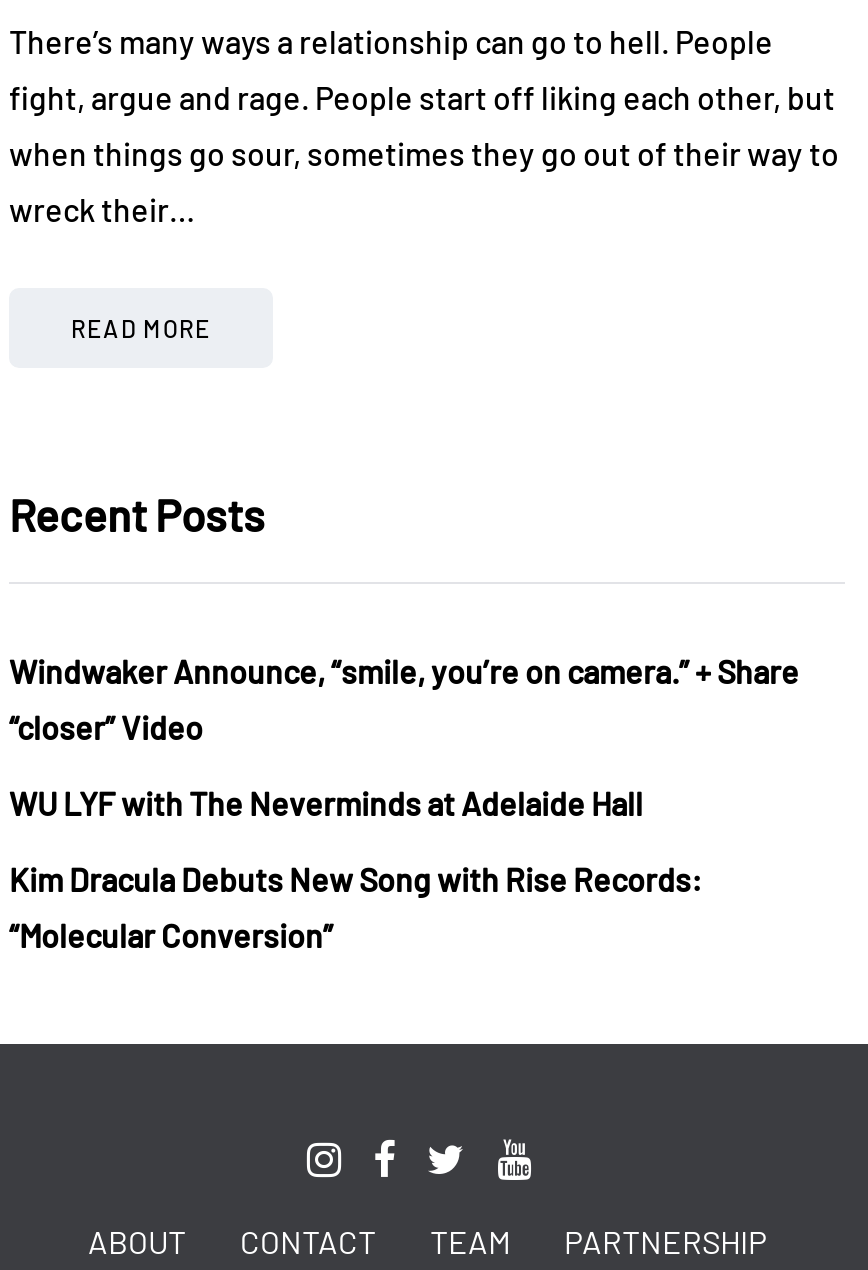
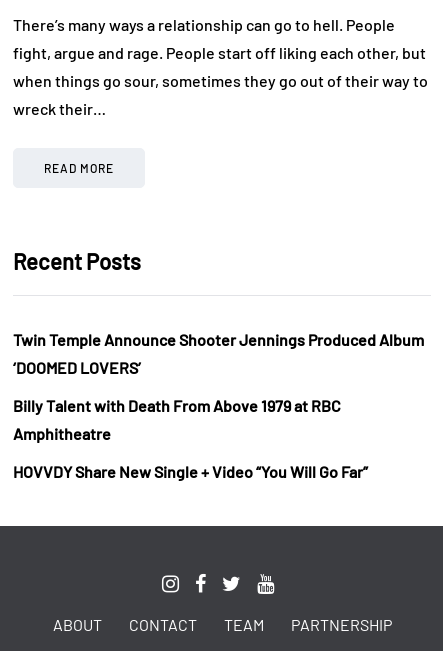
- Windwaker Announce, “smile, you’re on camera.” + Share
+ Twin Temple Announce Shooter Jennings Produced Album

- “closer” Video
+ ‘DOOMED LOVERS’

- WU LYF with The Neverminds at Adelaide Hall
+ Billy Talent with Death From Above 1979 at RBC

- Kim Dracula Debuts New Song with Rise Records:
+ Amphitheatre

- “Molecular Conversion”
+ HOVVDY Share New Single + Video “You Will Go Far”
